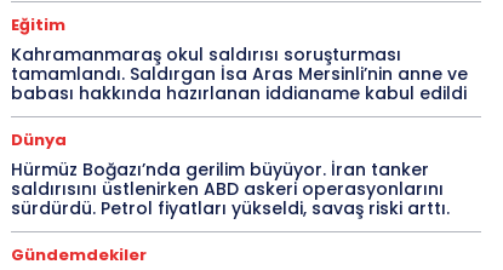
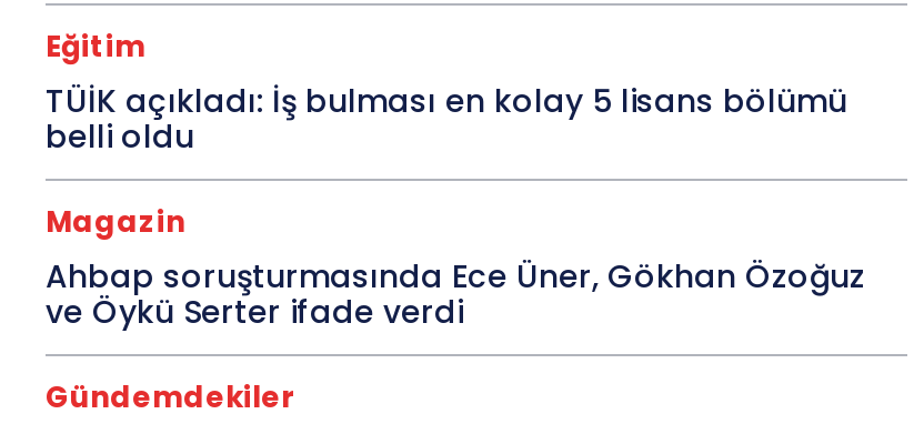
- Kahramanmaraş okul saldırısı soruşturması
- tamamlandı. Saldırgan İsa Aras Mersinli’nin anne ve
- babası hakkında hazırlanan iddianame kabul edildi
+ TÜİK açıkladı: İş bulması en kolay 5 lisans bölümü
+ belli oldu

- Dünya
- Hürmüz Boğazı’nda gerilim büyüyor. İran tanker
- saldırısını üstlenirken ABD askeri operasyonlarını
- sürdürdü. Petrol fiyatları yükseldi, savaş riski arttı.
+ Magazin
+ Ahbap soruşturmasında Ece Üner, Gökhan Özoğuz
+ ve Öykü Serter ifade verdi
